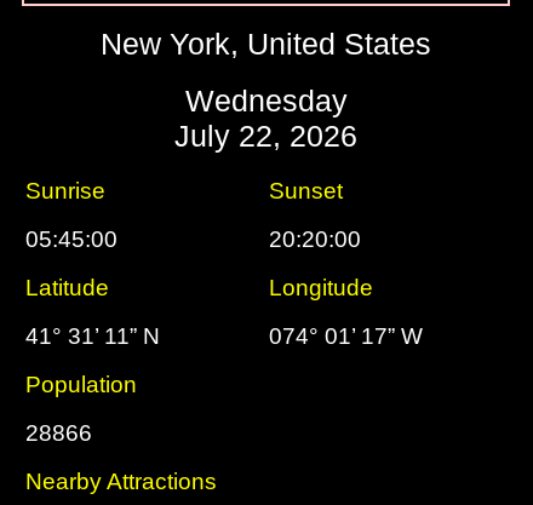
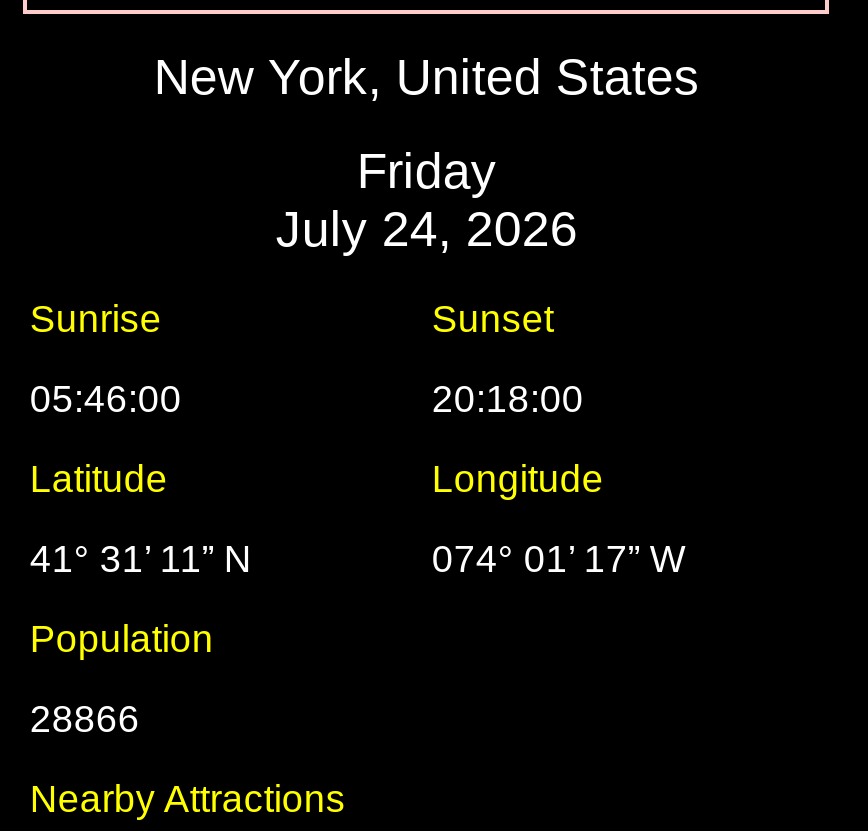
- Wednesday
- July 22, 2026
+ Friday
+ July 24, 2026

- 05:45:00
+ 05:46:00

- 20:20:00
+ 20:18:00
